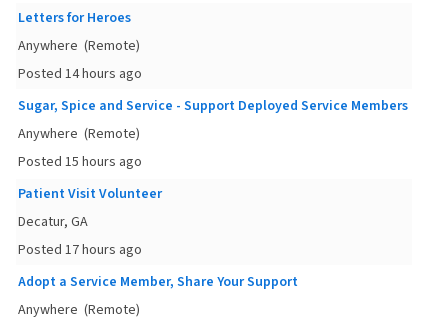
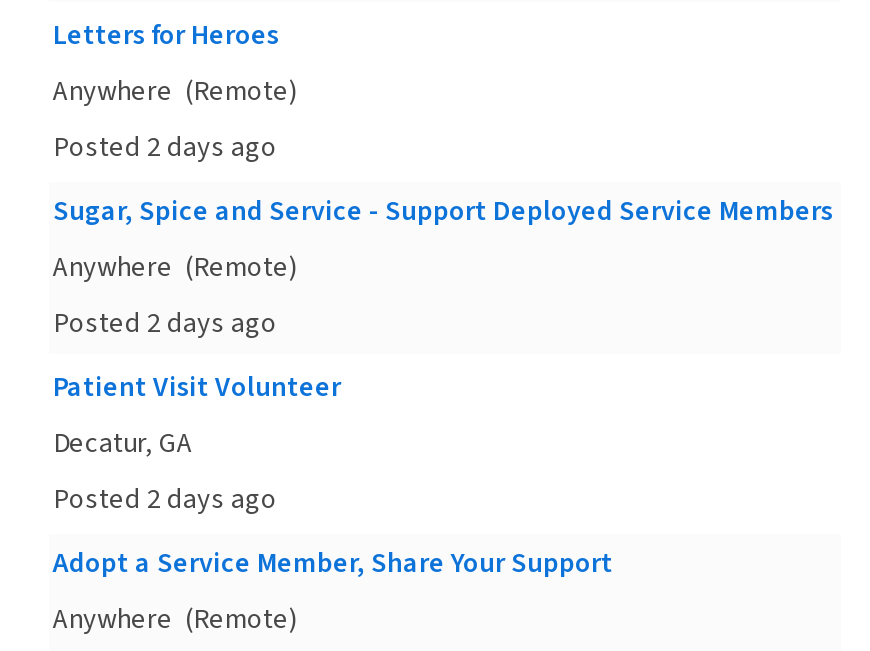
- Posted 14 hours ago
+ Posted 2 days ago

- Posted 15 hours ago
+ Posted 2 days ago

- Posted 17 hours ago
+ Posted 2 days ago
